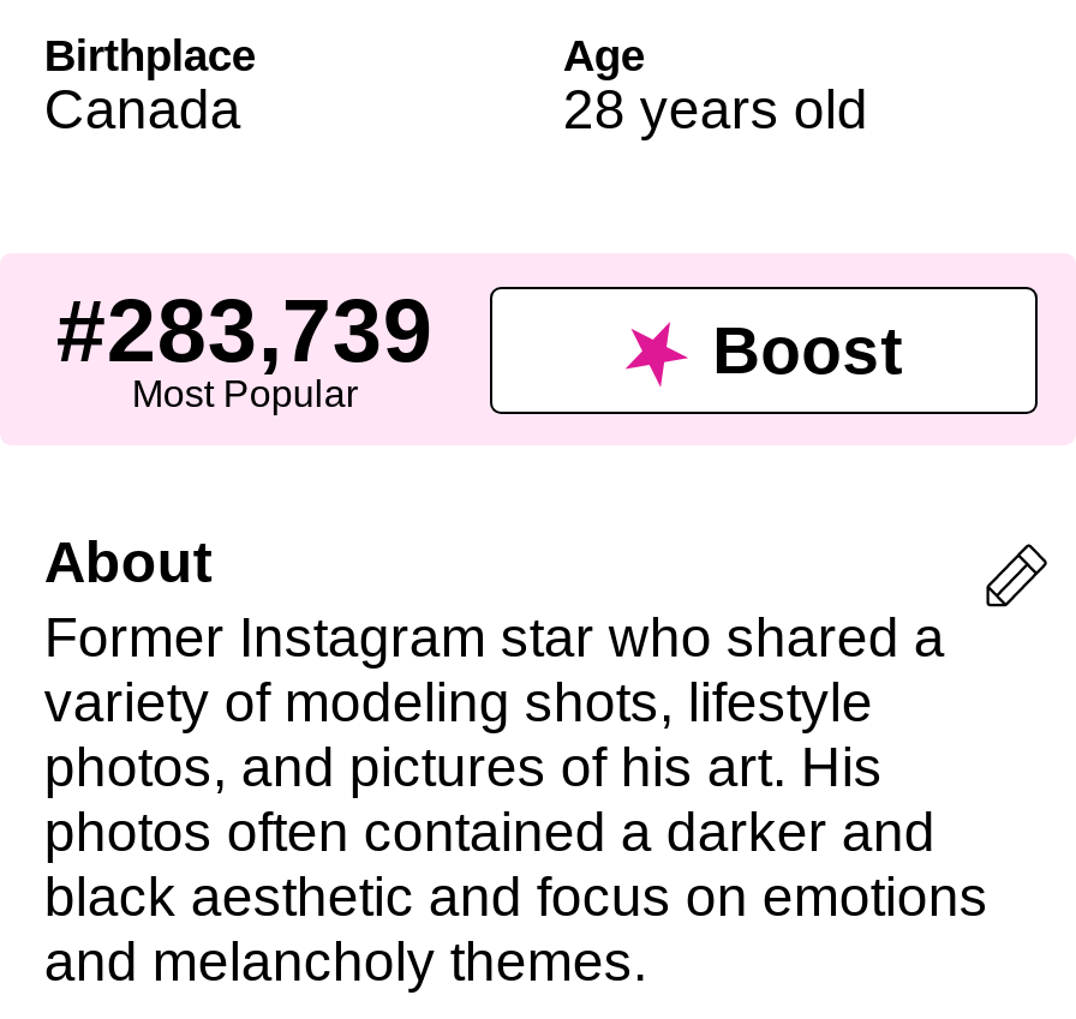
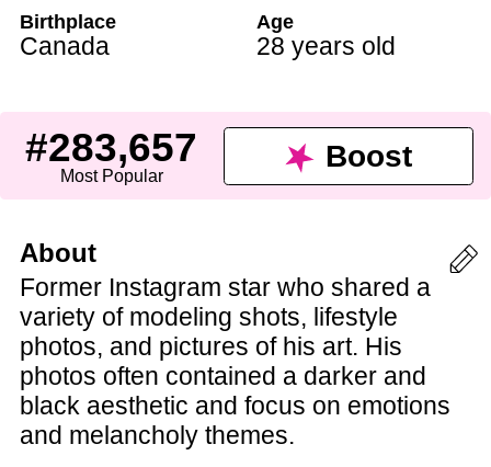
- #283,739
+ #283,657
